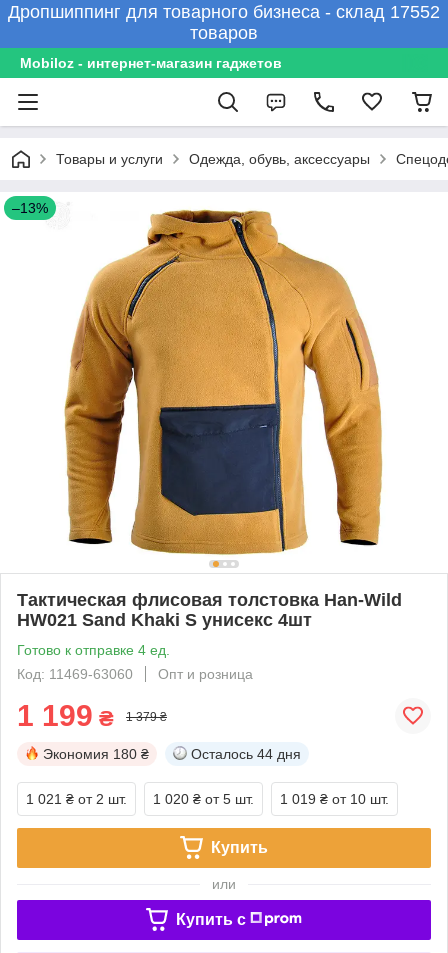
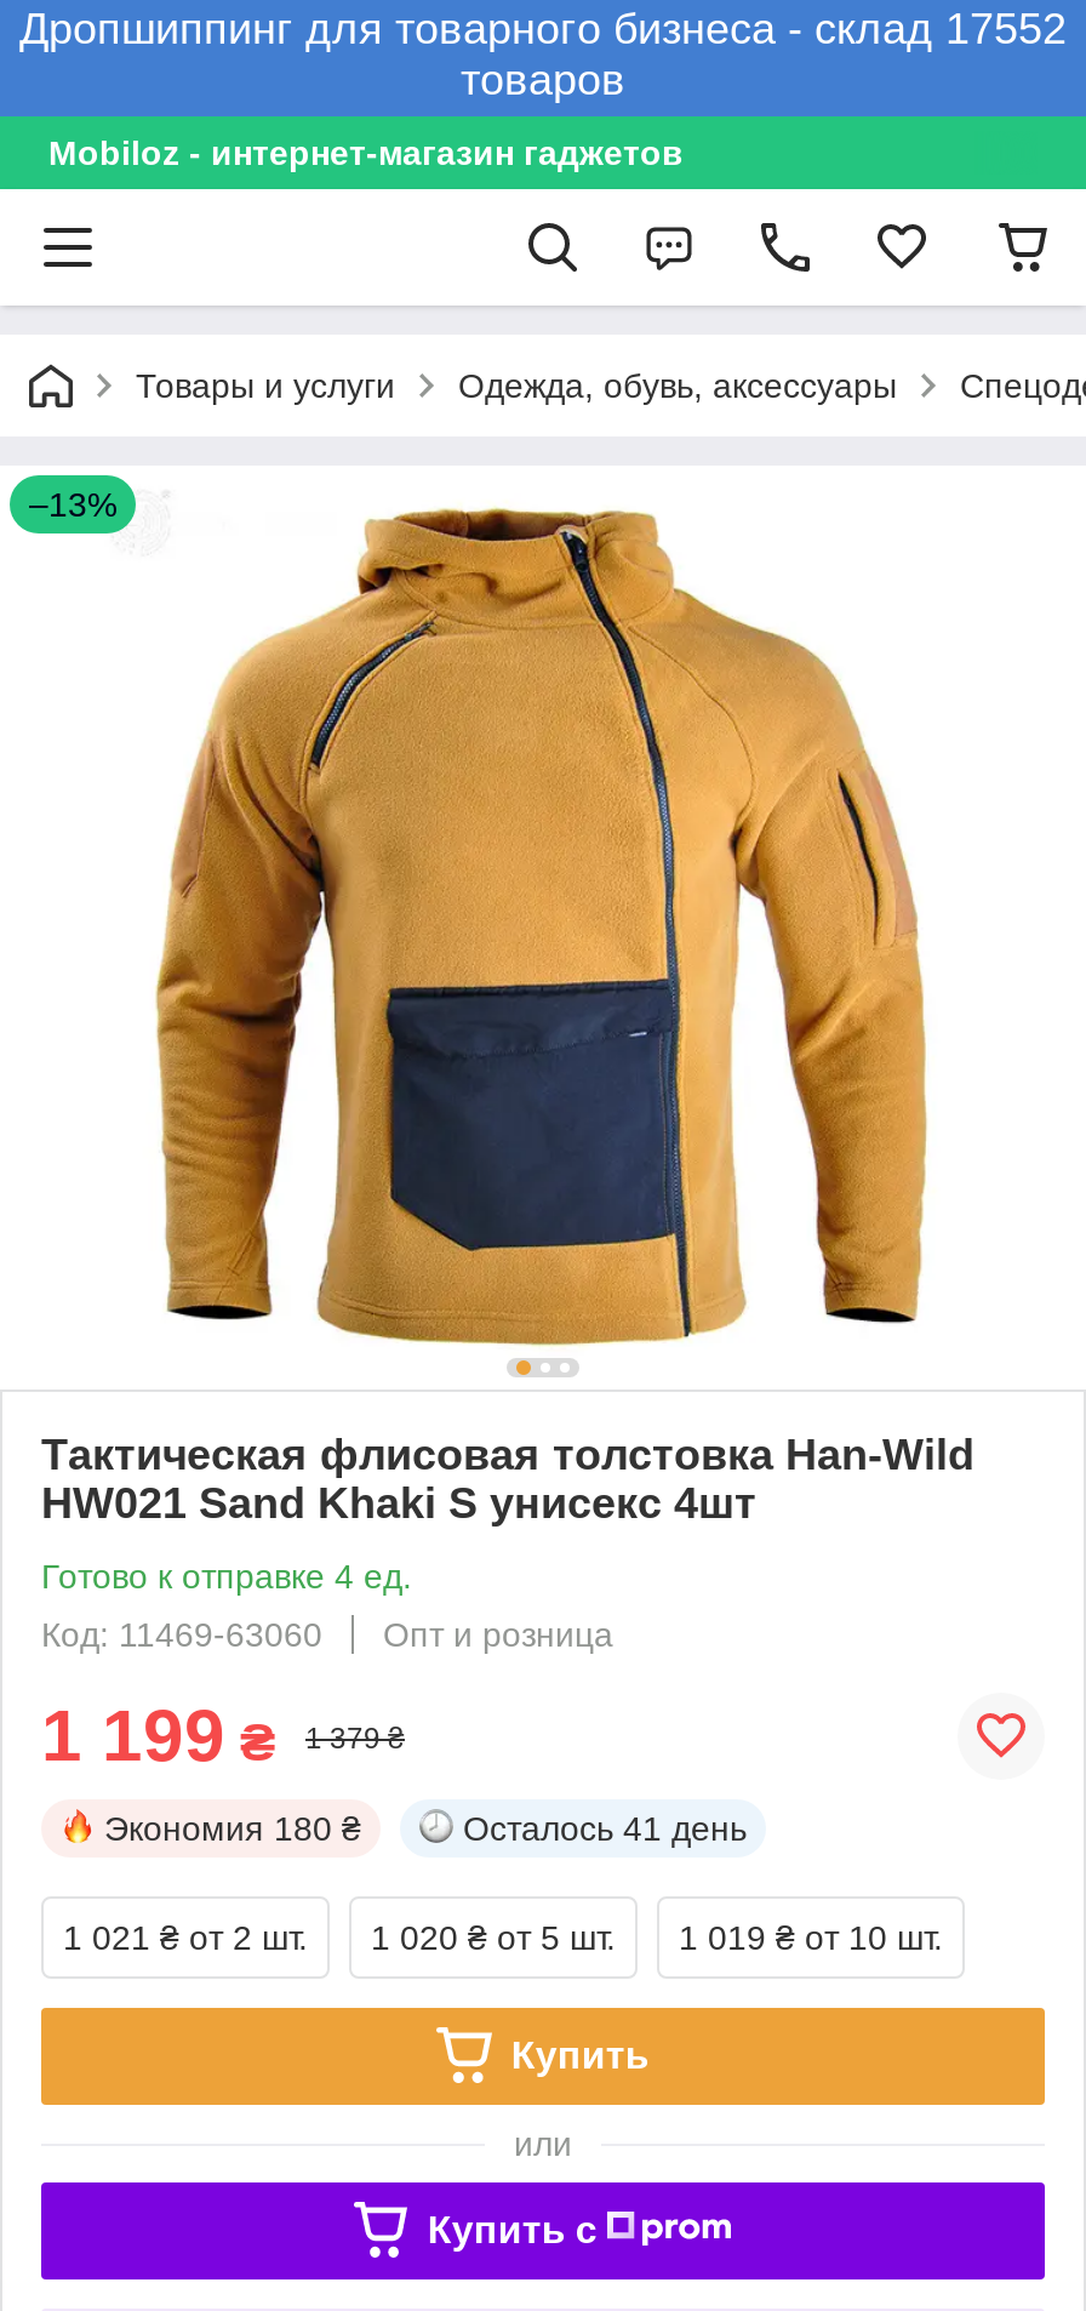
- Осталось 44 дня
+ Осталось 41 день
